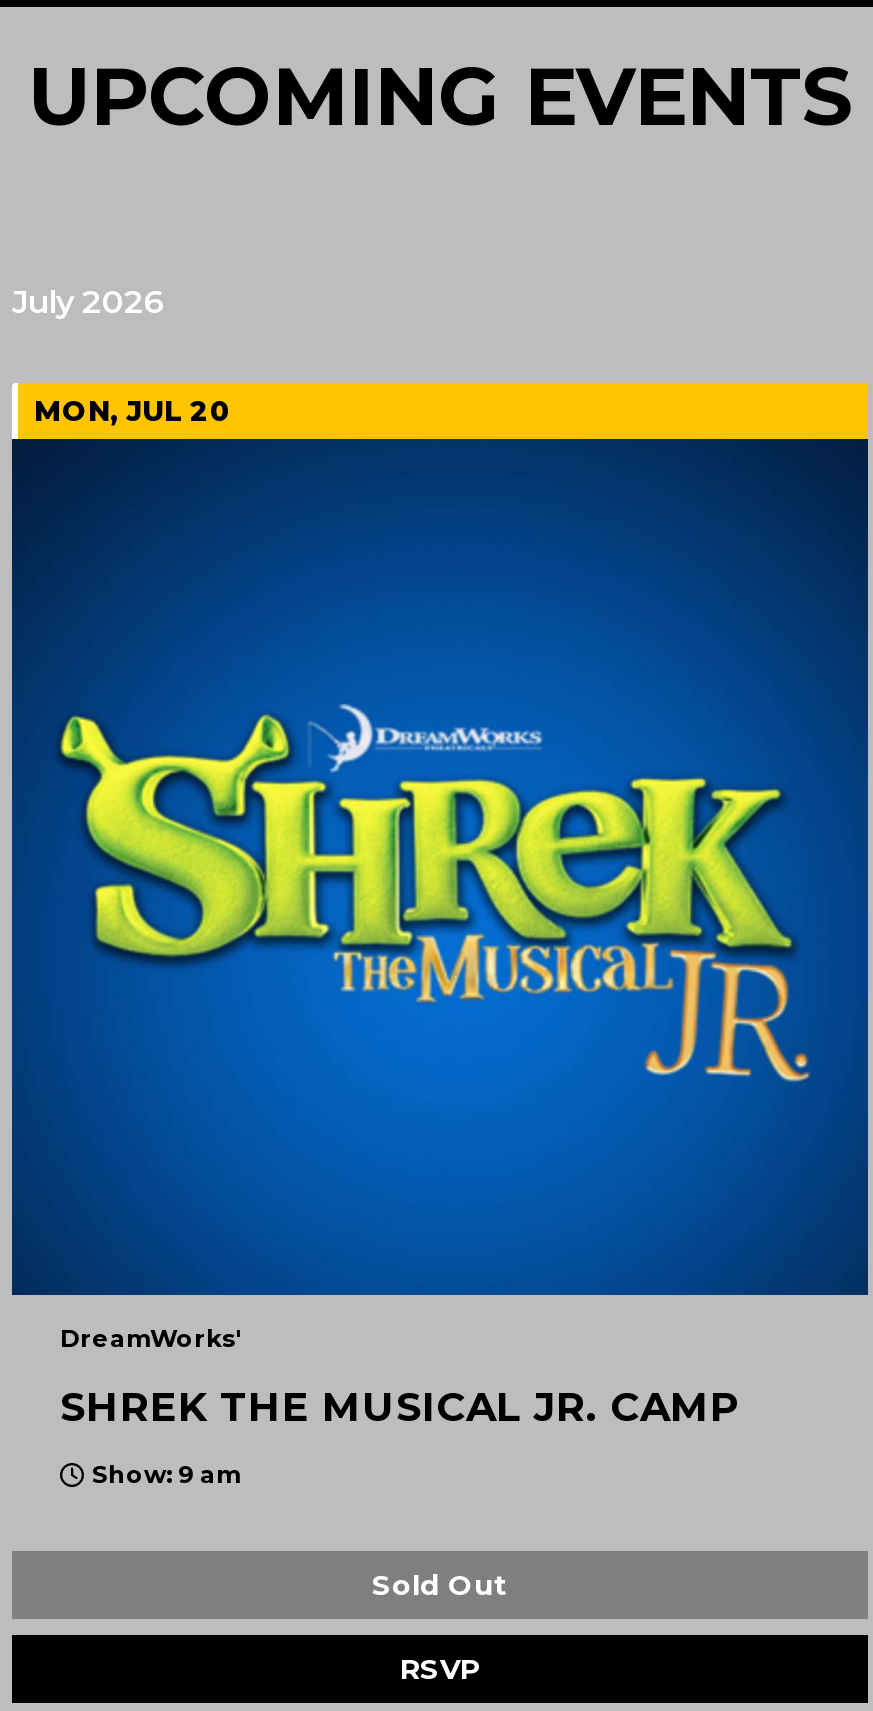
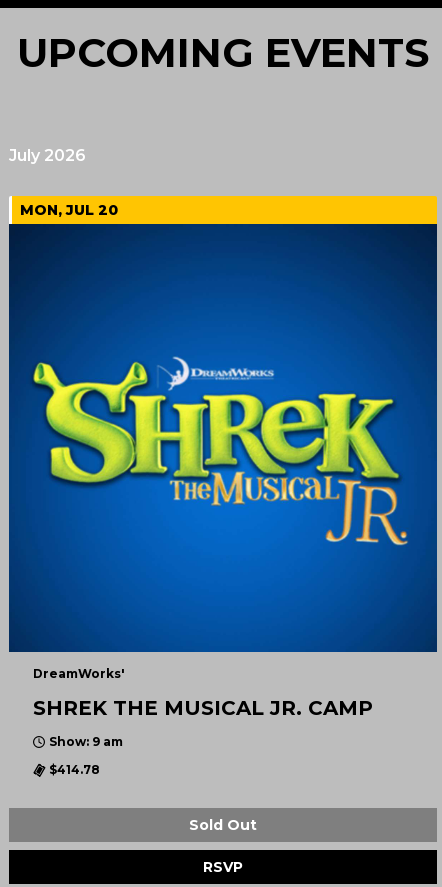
+ $414.78
